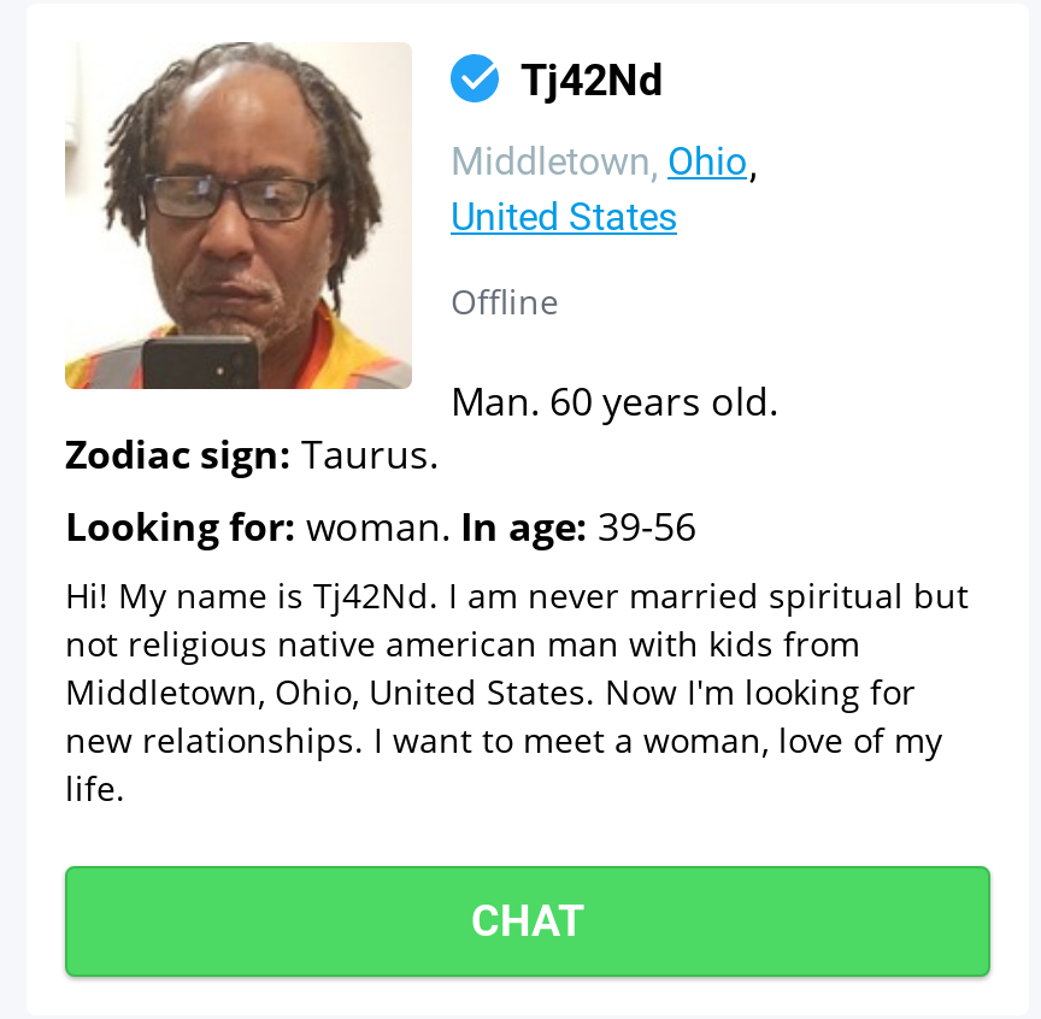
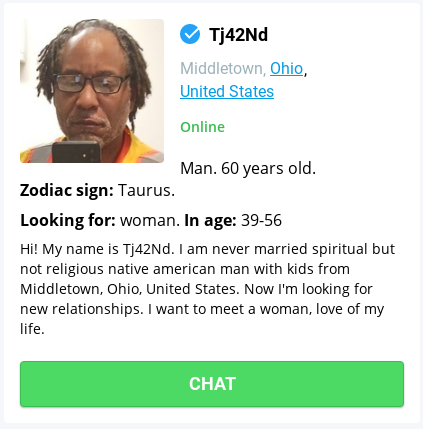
- Offline
+ Online
